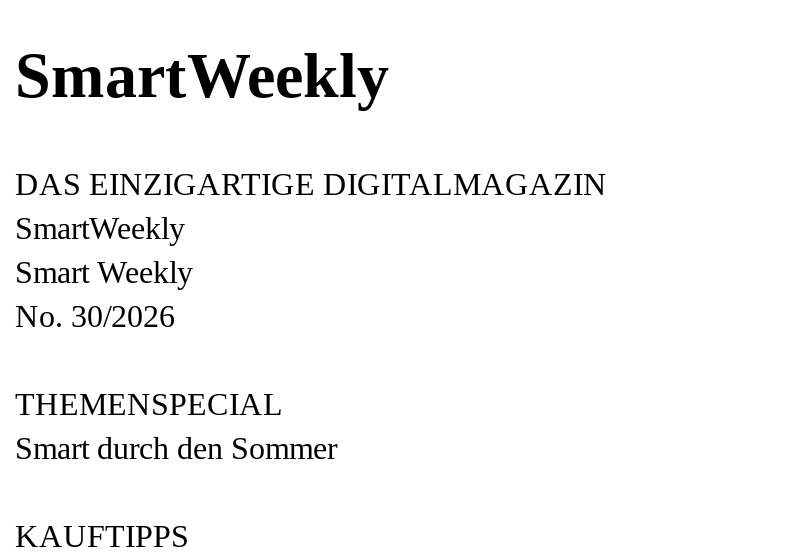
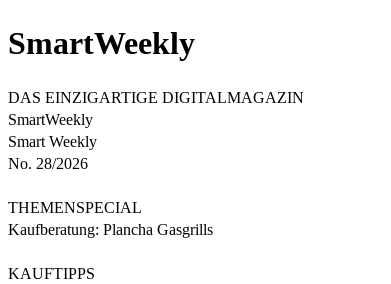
- No. 30/2026
+ No. 28/2026

- Smart durch den Sommer
+ Kaufberatung: Plancha Gasgrills
